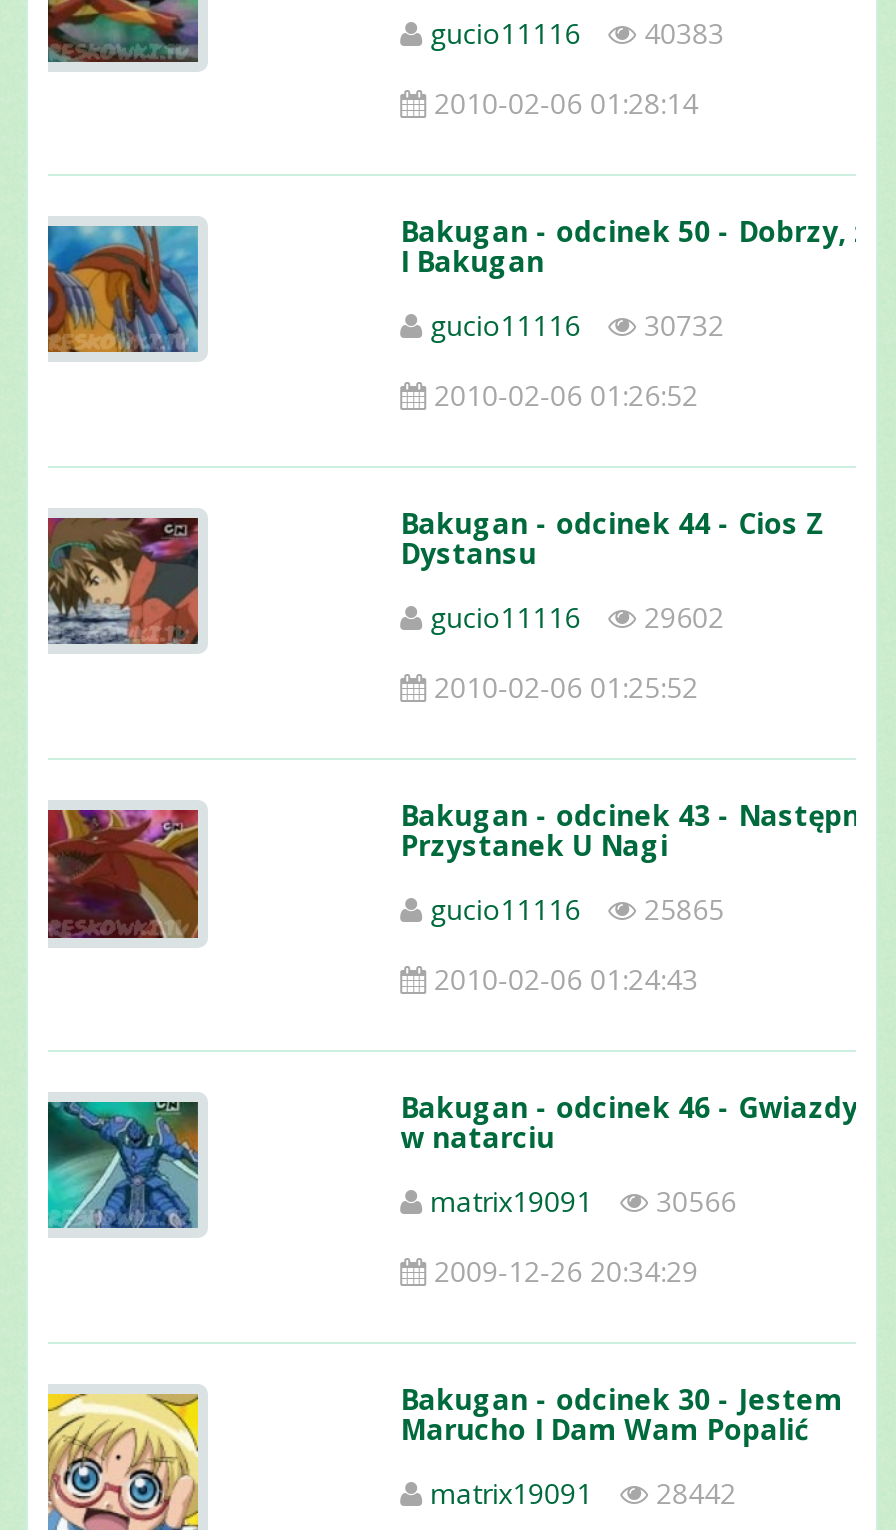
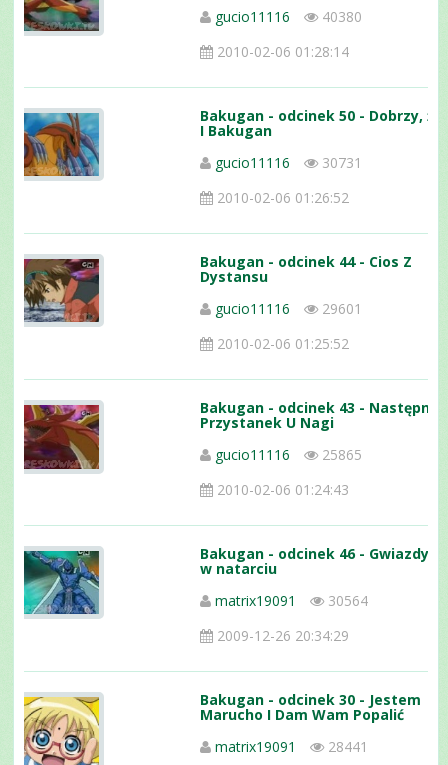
- gucio11116 40383
+ gucio11116 40380

- gucio11116 30732
+ gucio11116 30731

- gucio11116 29602
+ gucio11116 29601

- matrix19091 30566
+ matrix19091 30564

- matrix19091 28442
+ matrix19091 28441
